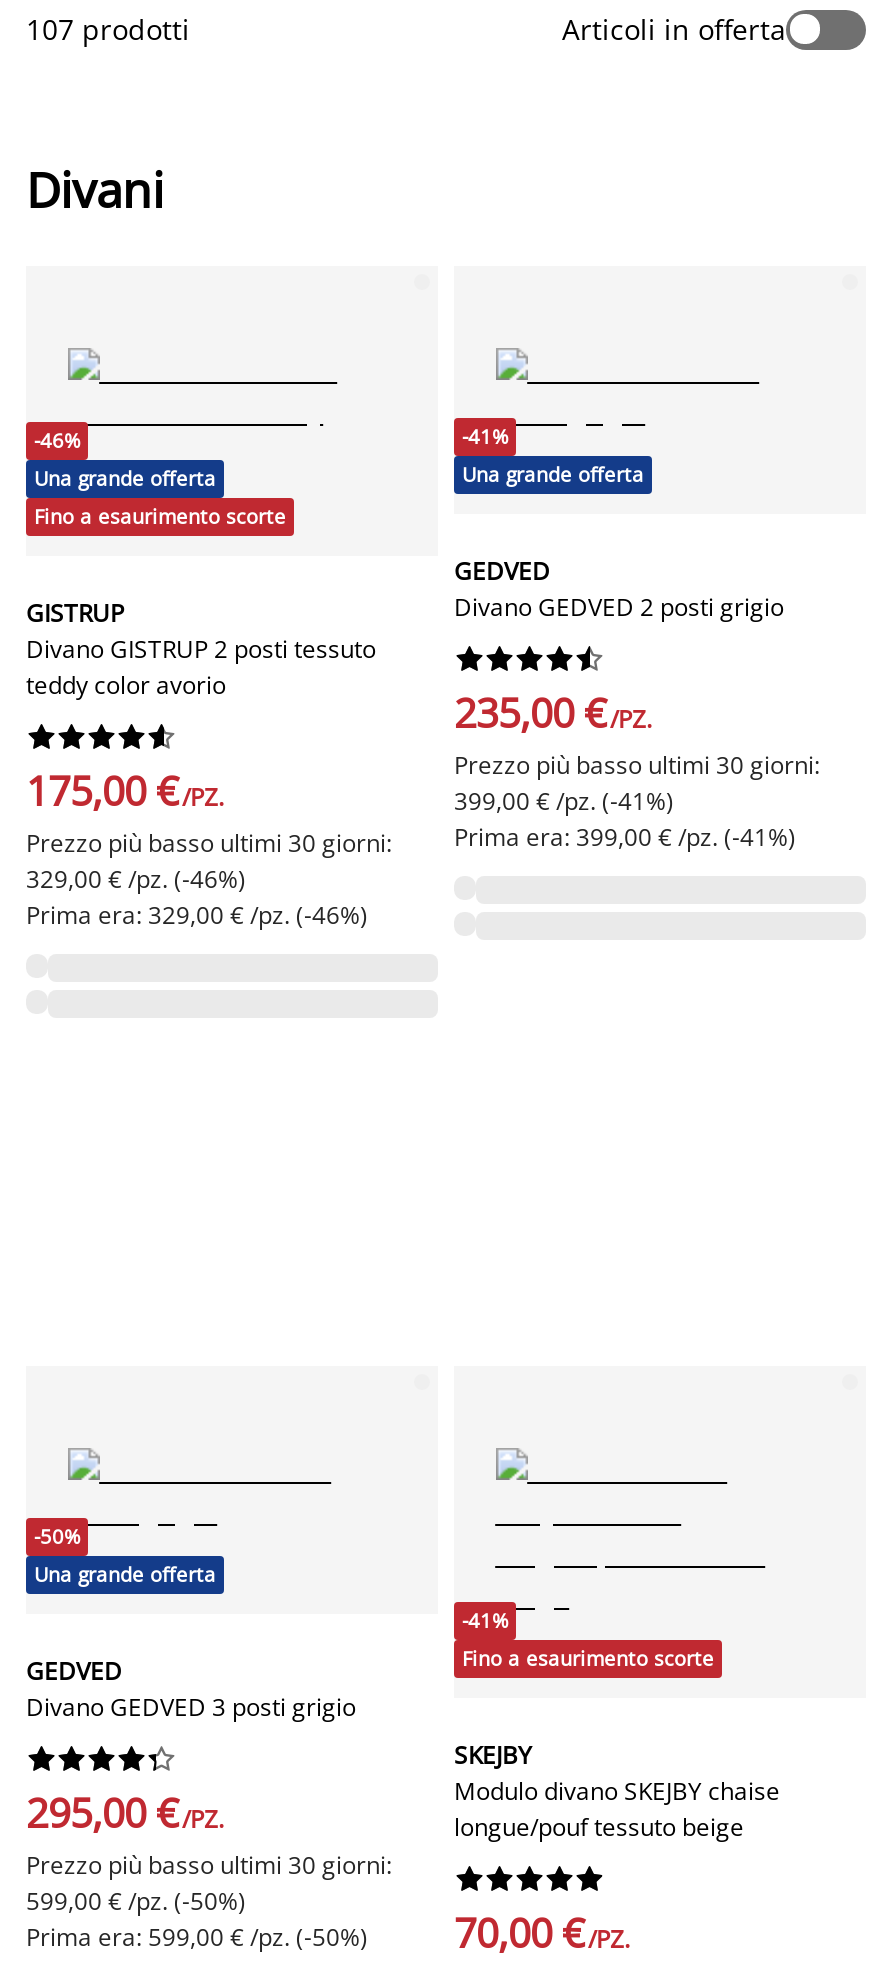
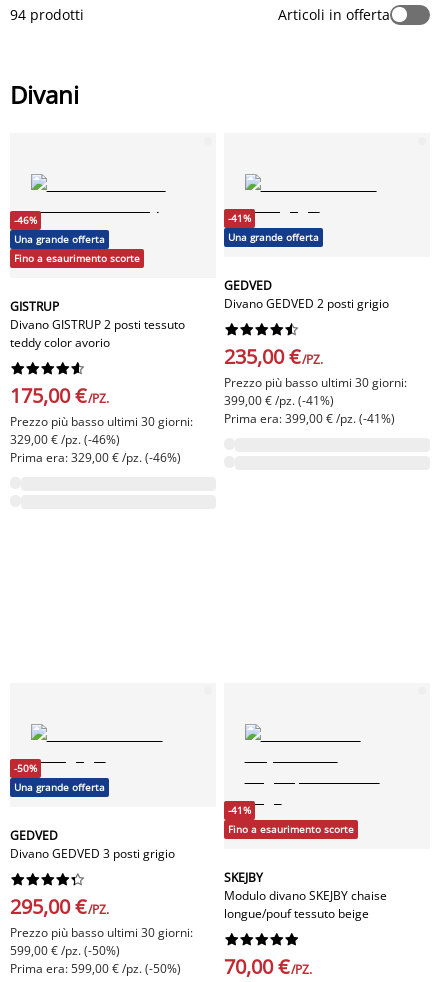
- 107 prodotti
+ 94 prodotti
